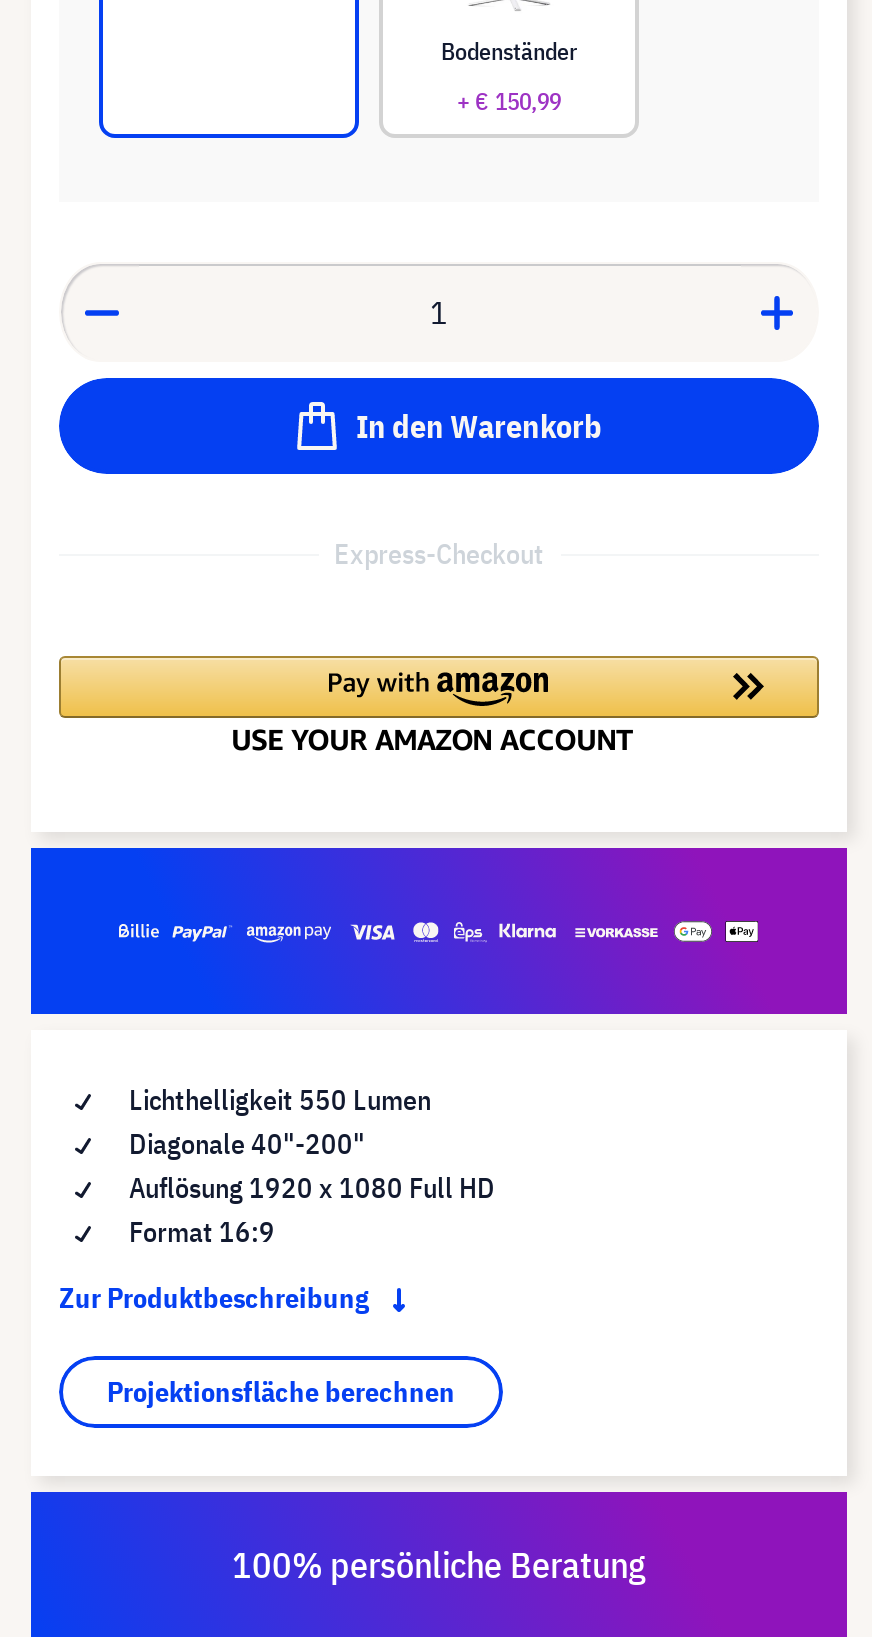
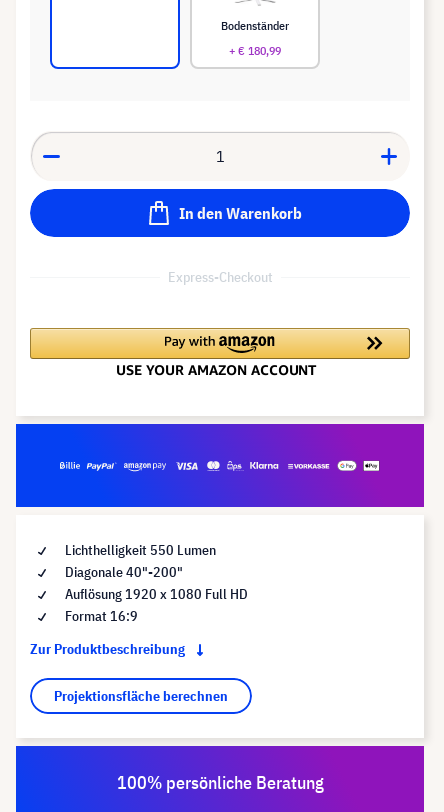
- + € 150,99
+ + € 180,99
